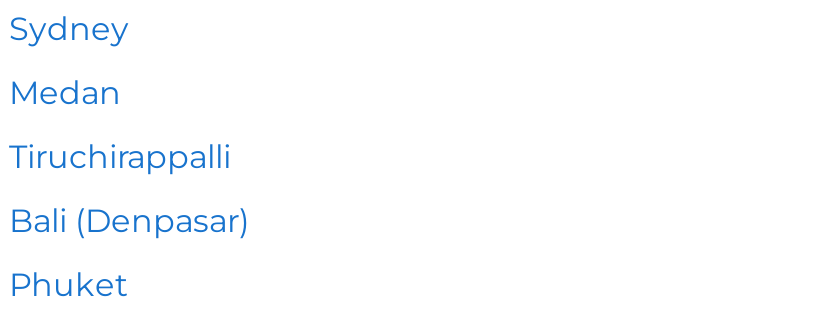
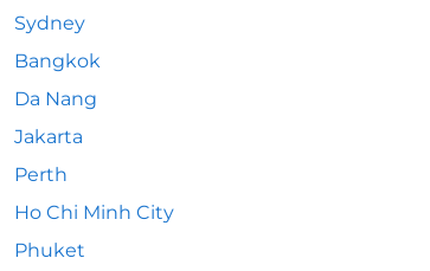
- Medan
- Tiruchirappalli
- Bali (Denpasar)
+ Bangkok
+ Da Nang
+ Jakarta
+ Perth
+ Ho Chi Minh City
